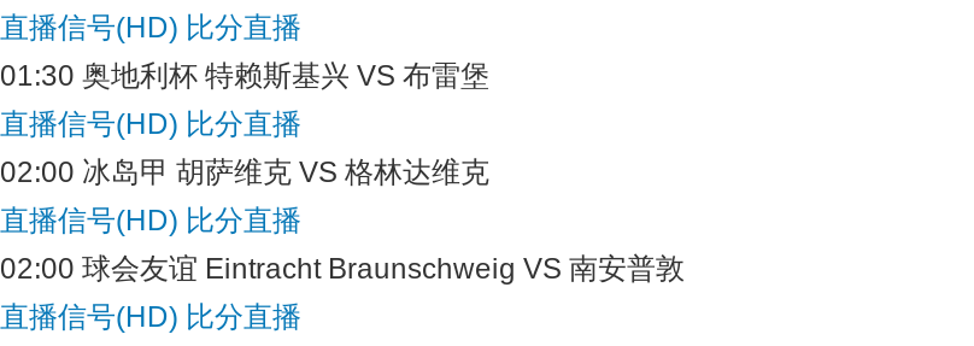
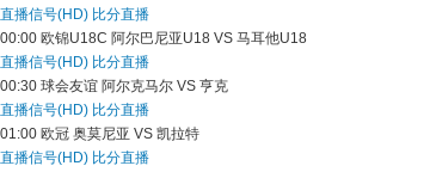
- 01:30 奥地利杯特赖斯基兴 VS 布雷堡
+ 00:00 欧锦U18C阿尔巴尼亚U18 VS 马耳他U18

- 02:00 冰岛甲胡萨维克 VS 格林达维克
+ 00:30 球会友谊阿尔克马尔 VS 亨克

- 02:00 球会友谊Eintracht Braunschweig VS 南安普敦
+ 01:00 欧冠奥莫尼亚 VS 凯拉特
